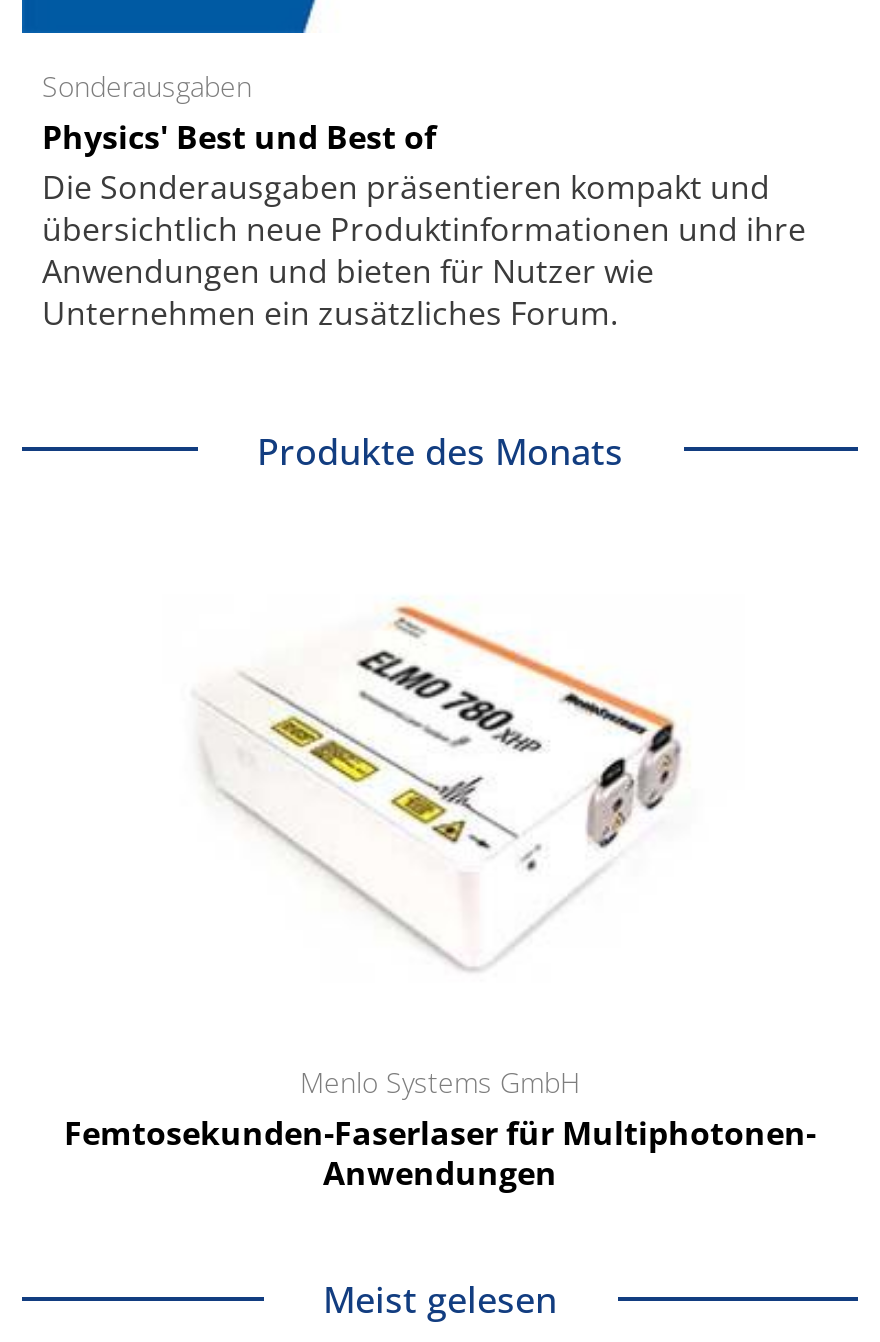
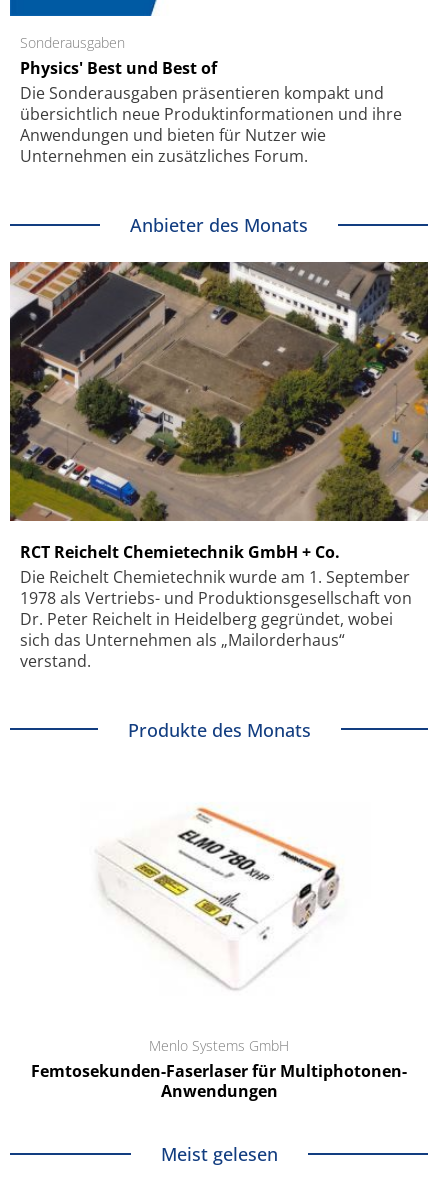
+ [image]
+ RCT Reichelt Chemietechnik GmbH + Co.
+ Die Reichelt Chemietechnik wurde am 1. September
+ 1978 als Vertriebs- und Produktionsgesellschaft von
+ Dr. Peter Reichelt in Heidelberg gegründet, wobei
+ sich das Unternehmen als „Mailorderhaus“
+ verstand.

+ Anbieter des Monats
